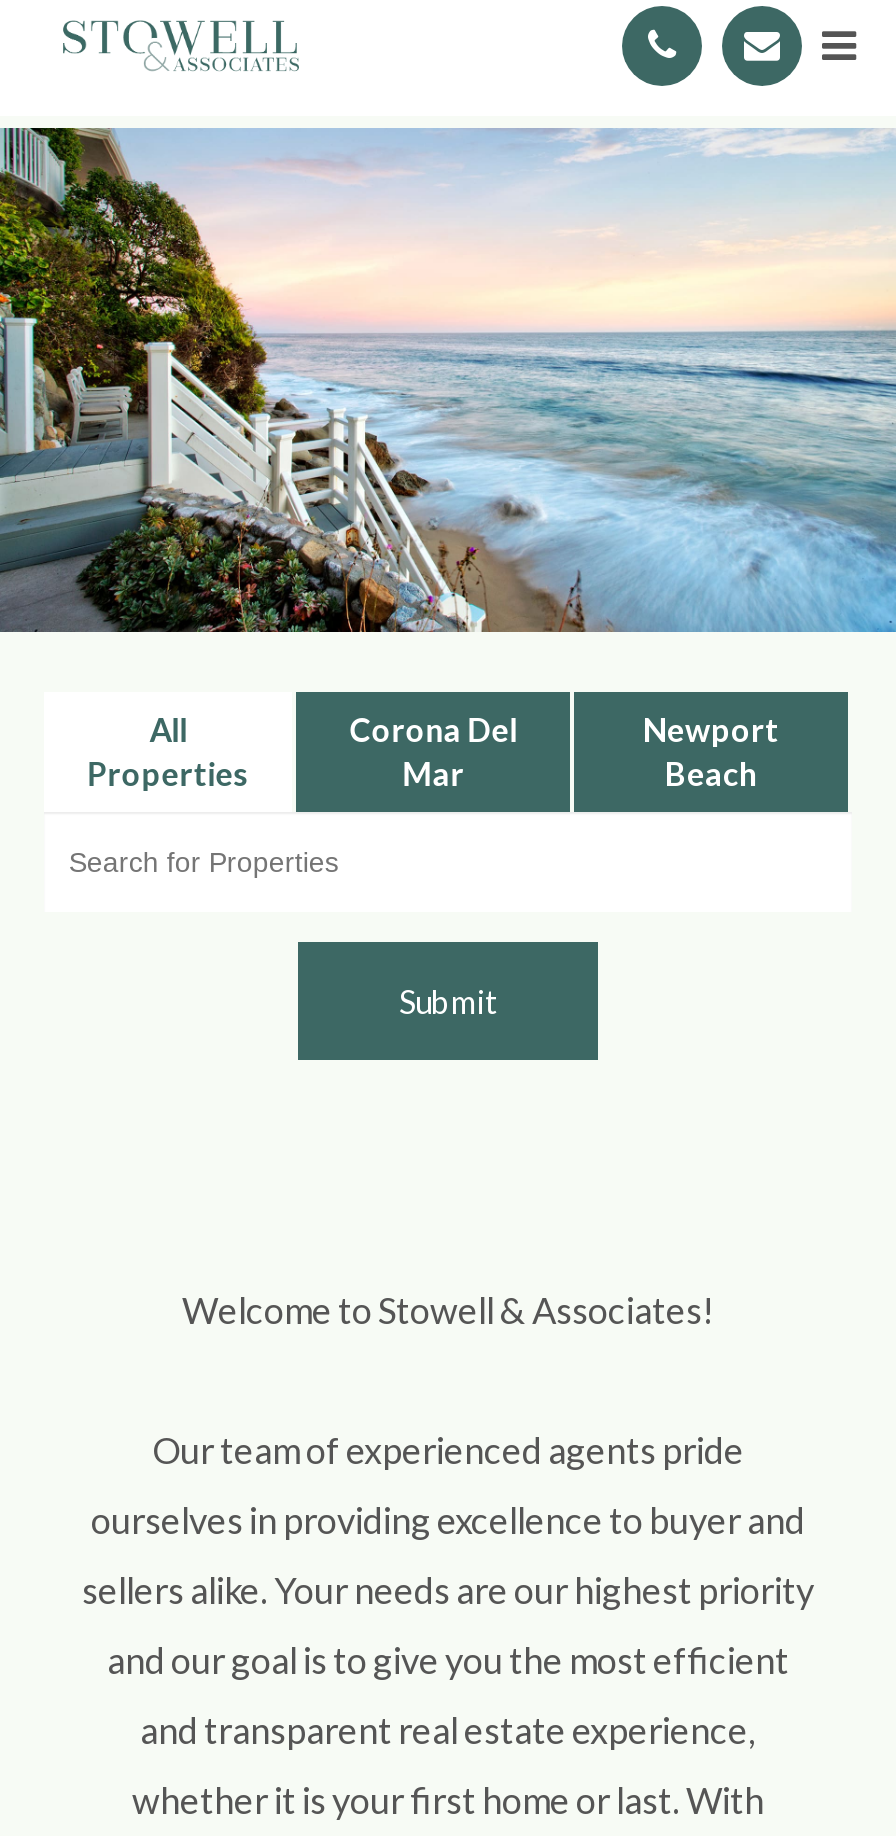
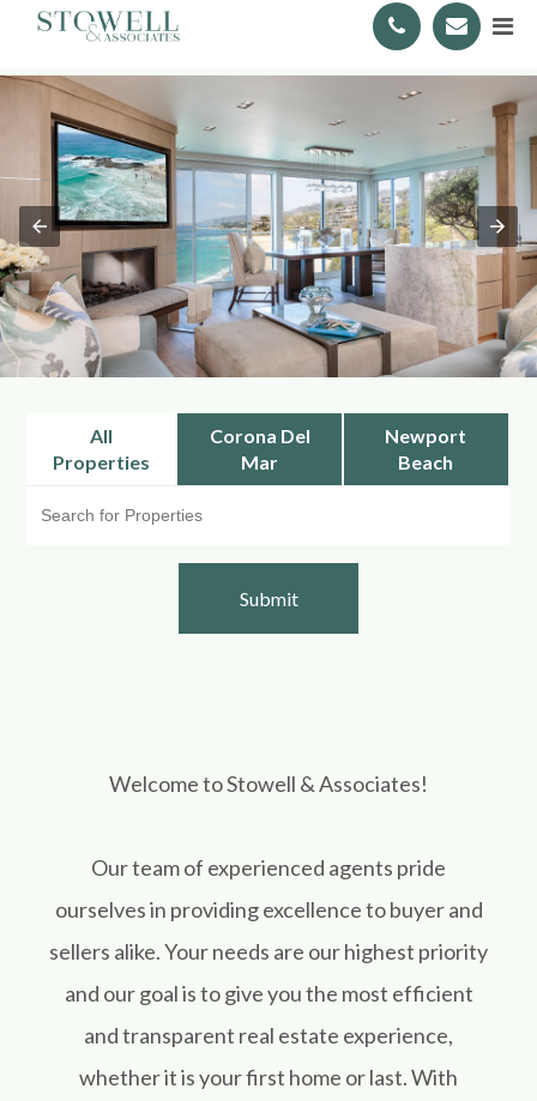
- [image]
+ [image]
